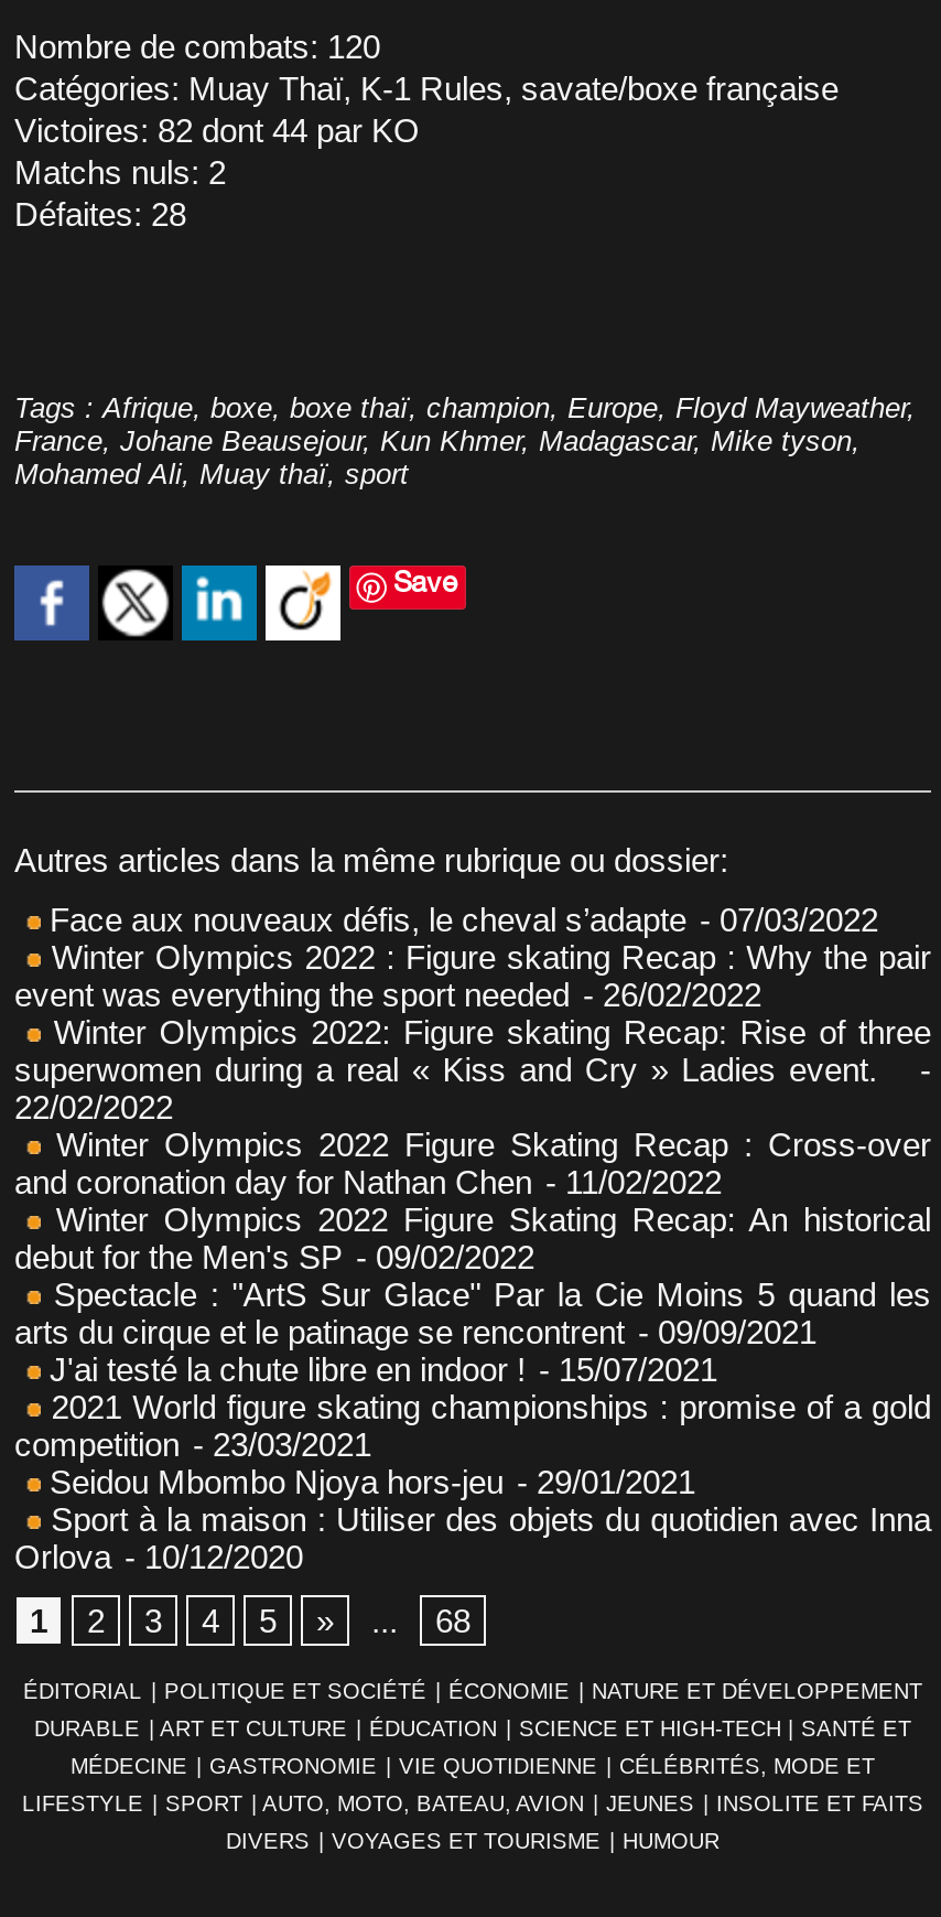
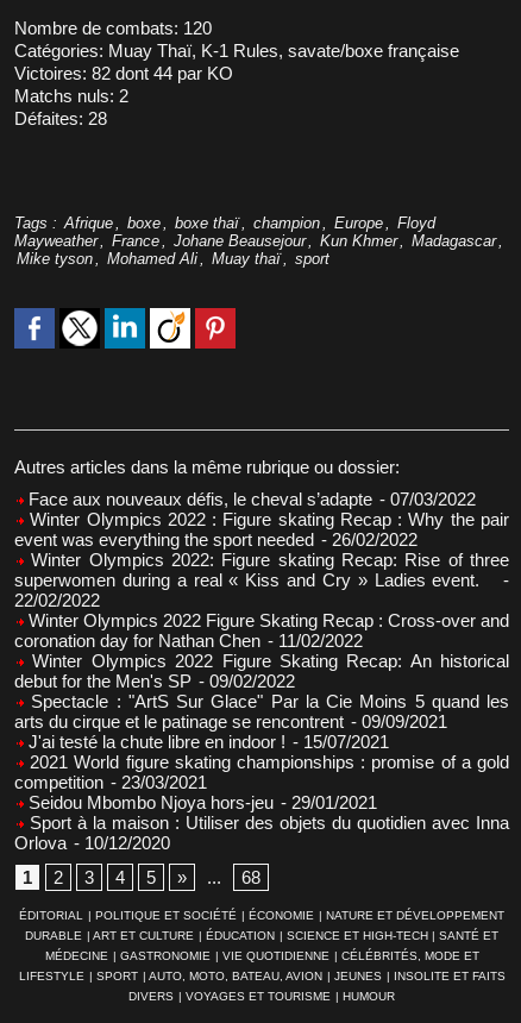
- Tags: Afrique, boxe, boxe thaï, champion, Europe, Floyd Mayweather,
- France, Johane Beausejour, Kun Khmer, Madagascar, Mike tyson,
- Mohamed Ali, Muay thaï, sport
- Save
+ Tags: Afrique , boxe , boxe thaï , champion , Europe , Floyd
+ Mayweather , France , Johane Beausejour , Kun Khmer , Madagascar ,
+ Mike tyson , Mohamed Ali , Muay thaï , sport

- [image]
+ [image]
